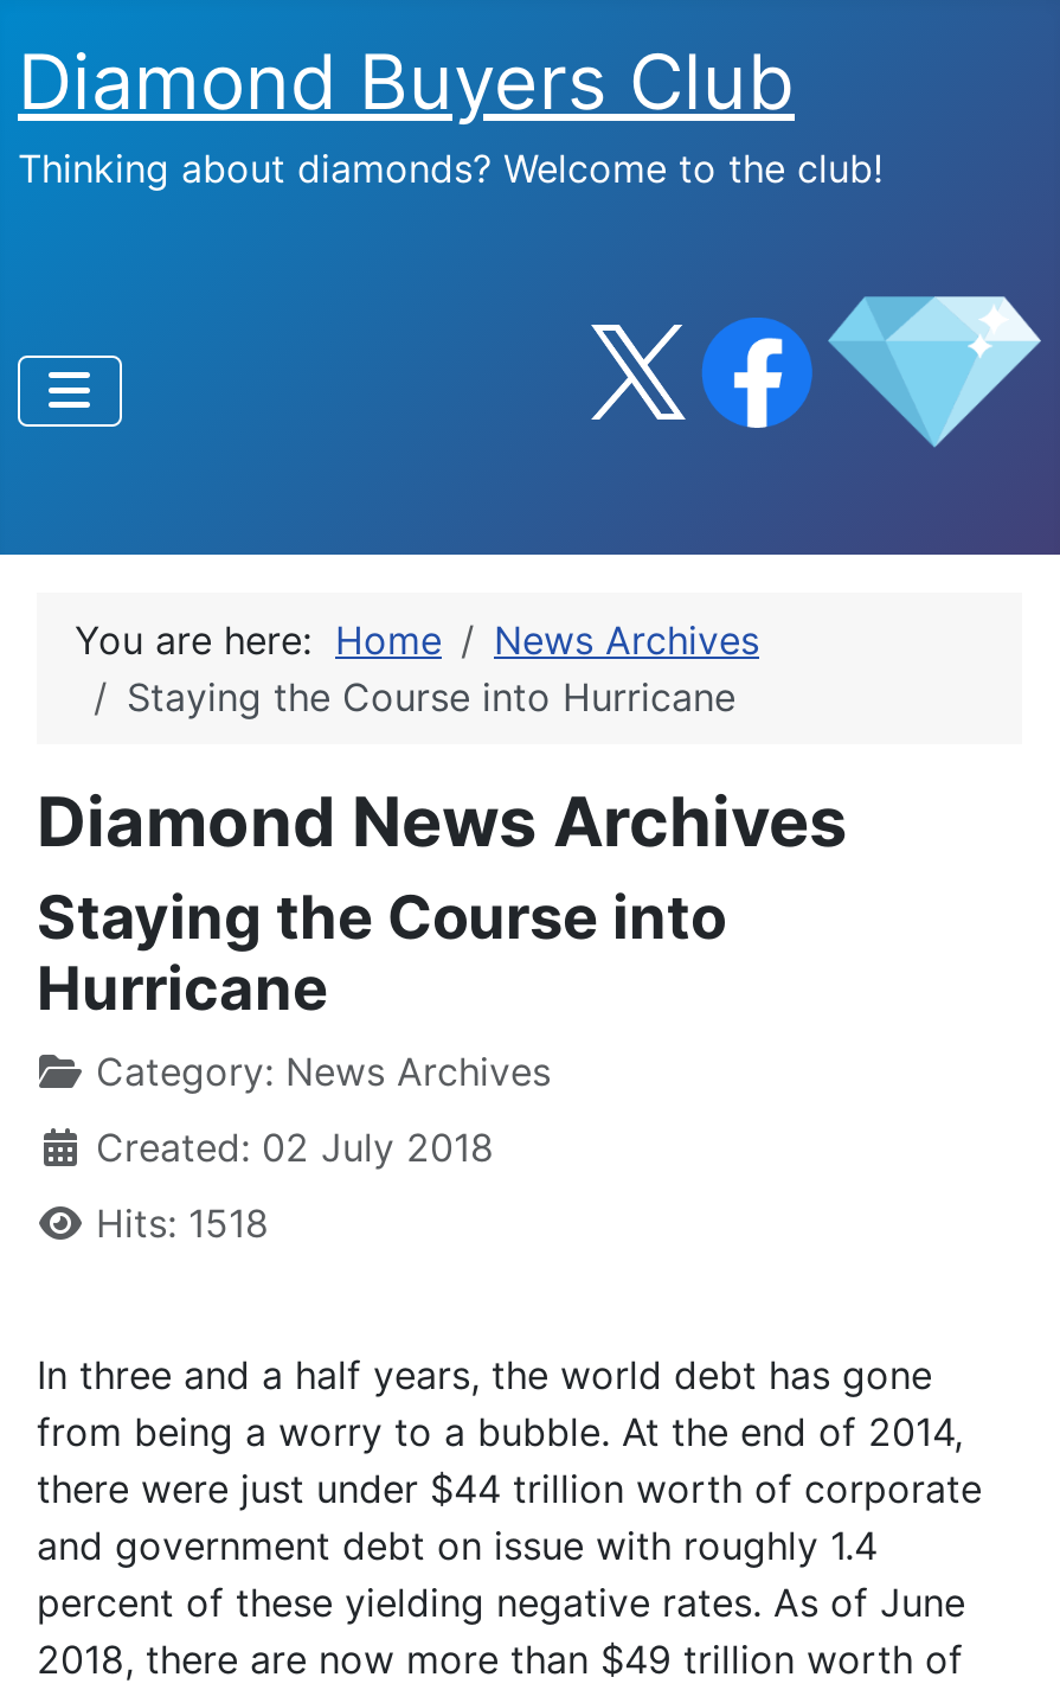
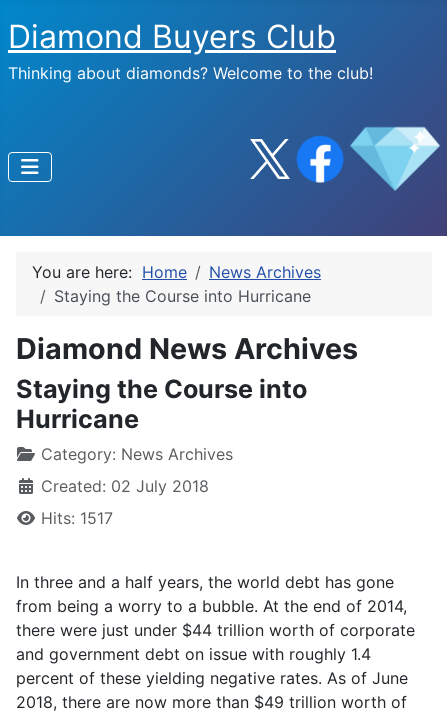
- Hits: 1518
+ Hits: 1517
